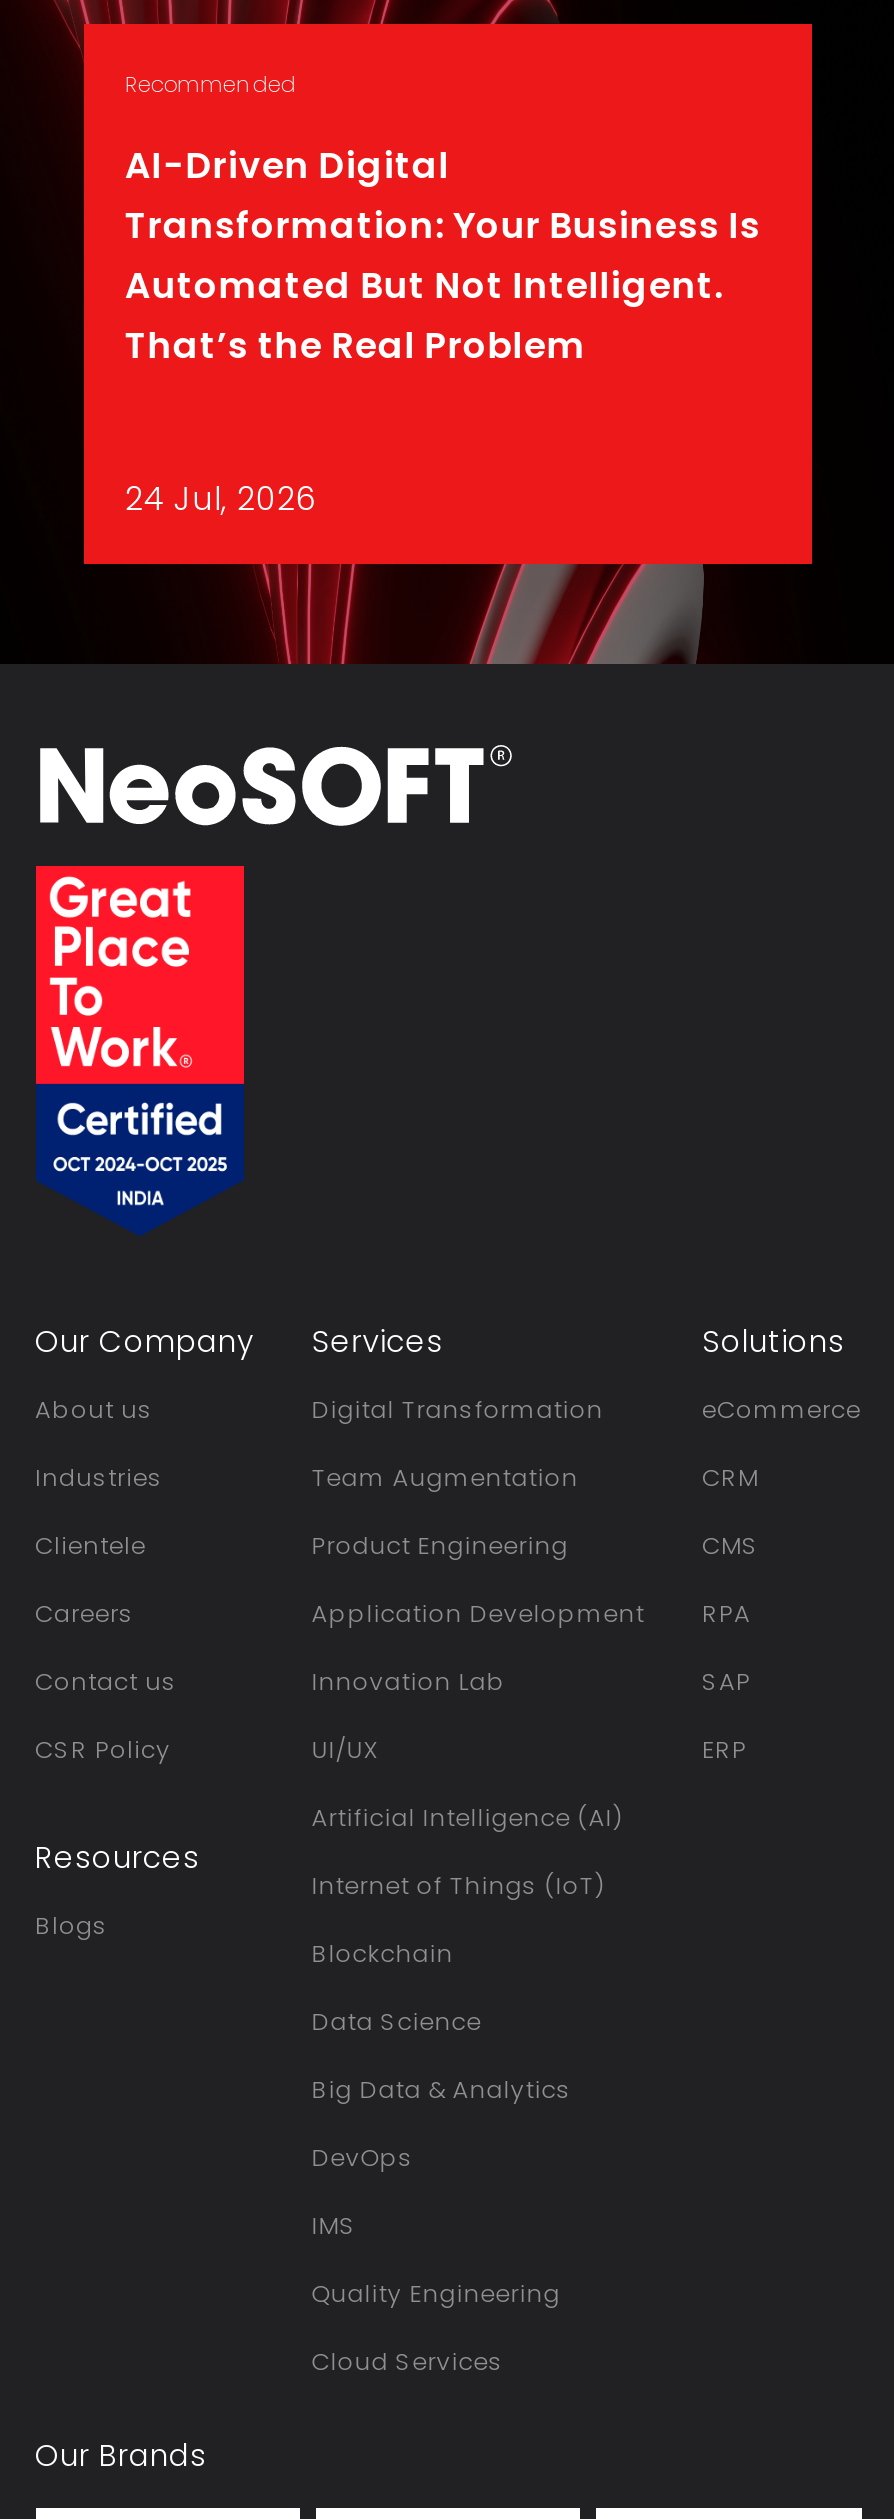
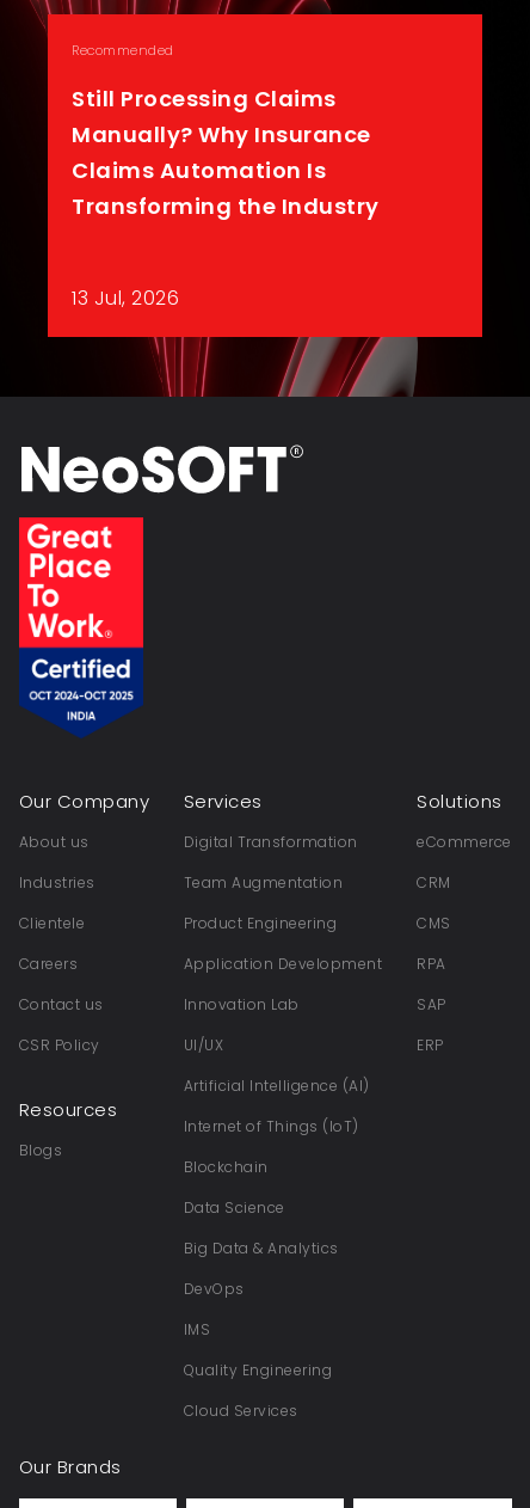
- AI-Driven Digital
- Transformation: Your Business Is
- Automated But Not Intelligent.
- That’s the Real Problem
+ Still Processing Claims
+ Manually? Why Insurance
+ Claims Automation Is
+ Transforming the Industry

- 24 Jul, 2026
+ 13 Jul, 2026
